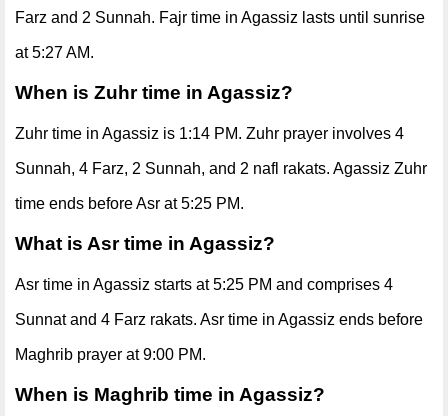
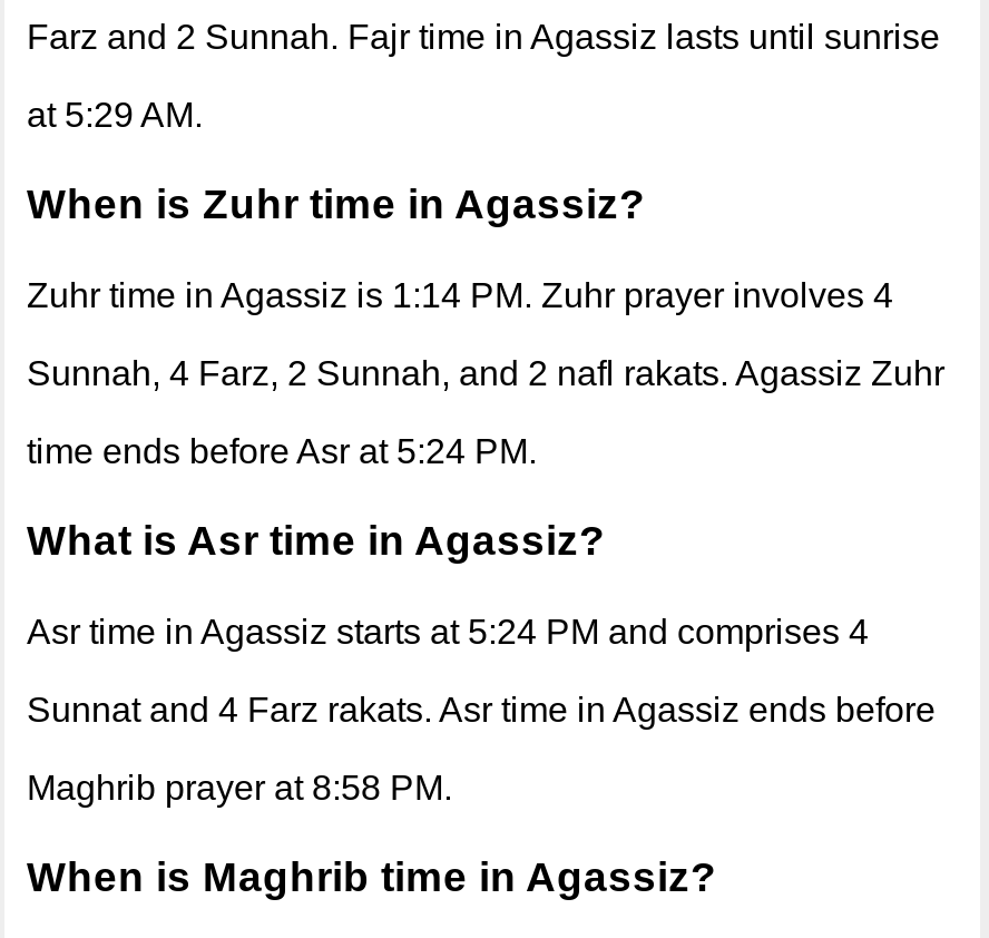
- at 5:27 AM.
+ at 5:29 AM.

- time ends before Asr at 5:25 PM.
+ time ends before Asr at 5:24 PM.

- Asr time in Agassiz starts at 5:25 PM and comprises 4
+ Asr time in Agassiz starts at 5:24 PM and comprises 4

- Maghrib prayer at 9:00 PM.
+ Maghrib prayer at 8:58 PM.
